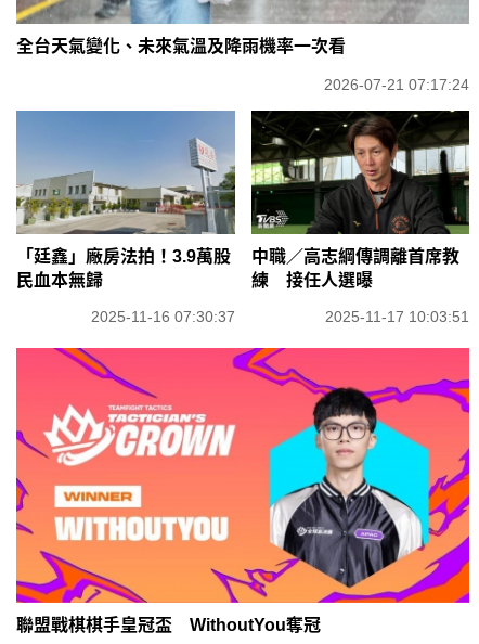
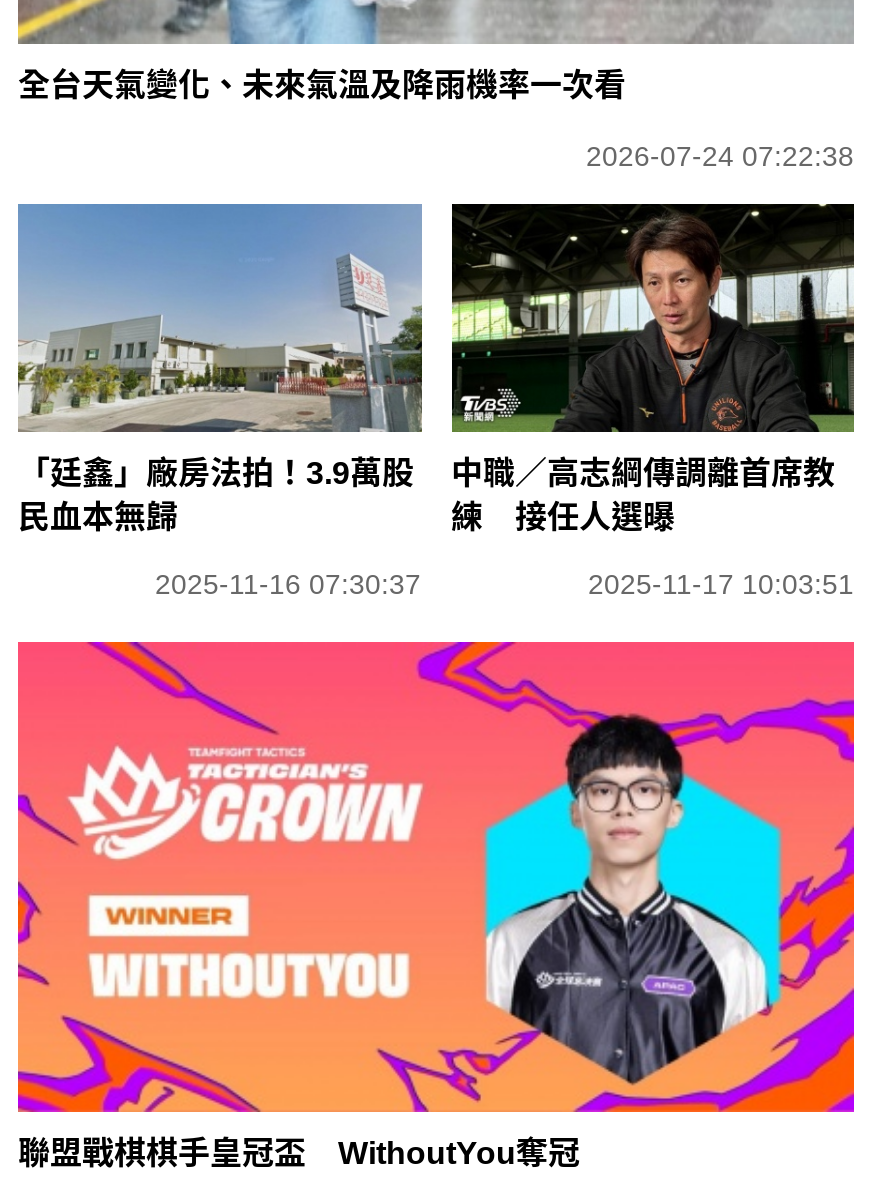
- 2026-07-21 07:17:24
+ 2026-07-24 07:22:38
